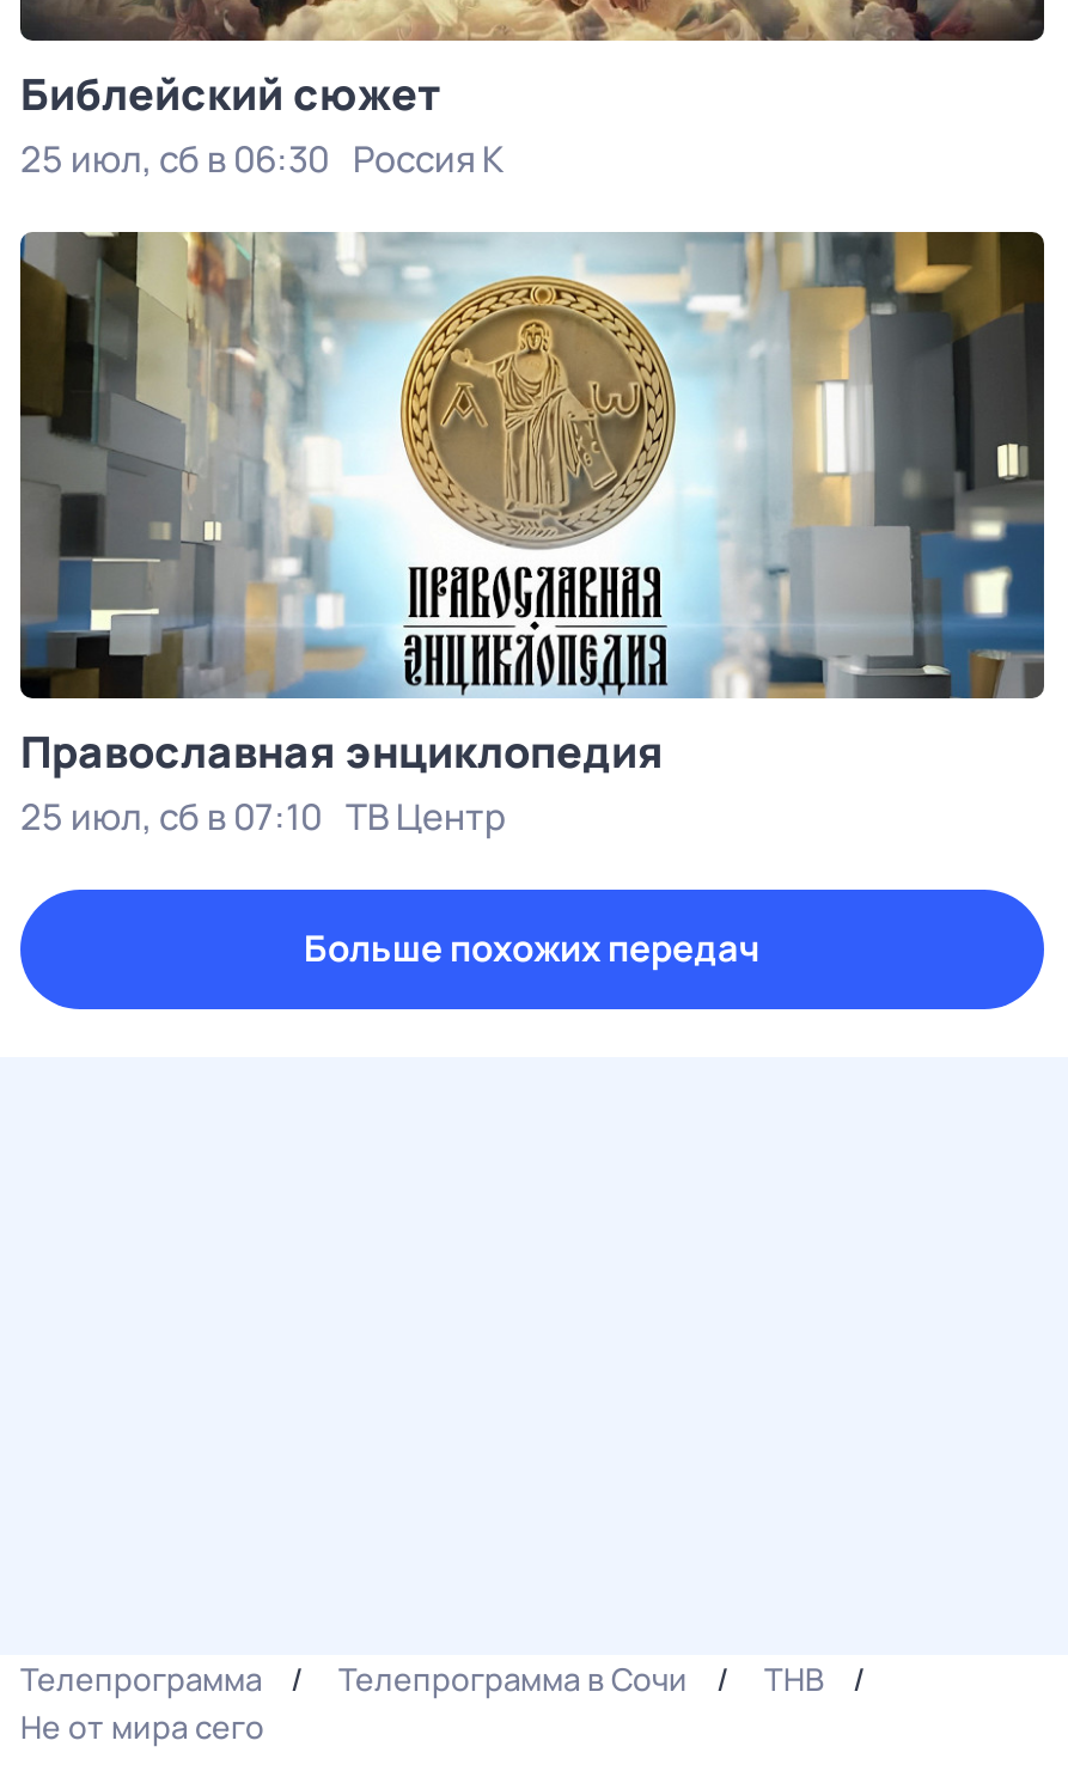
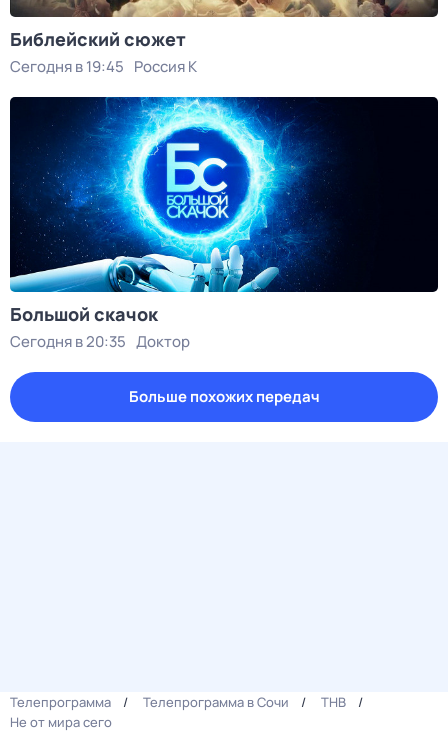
- 25 июл, сб в 06:30 Россия К
+ Сегодня в 19:45 Россия К

- [image]
- Православная энциклопедия
- 25 июл, сб в 07:10 ТВ Центр
+ [image]
+ Большой скачок
+ Сегодня в 20:35 Доктор
